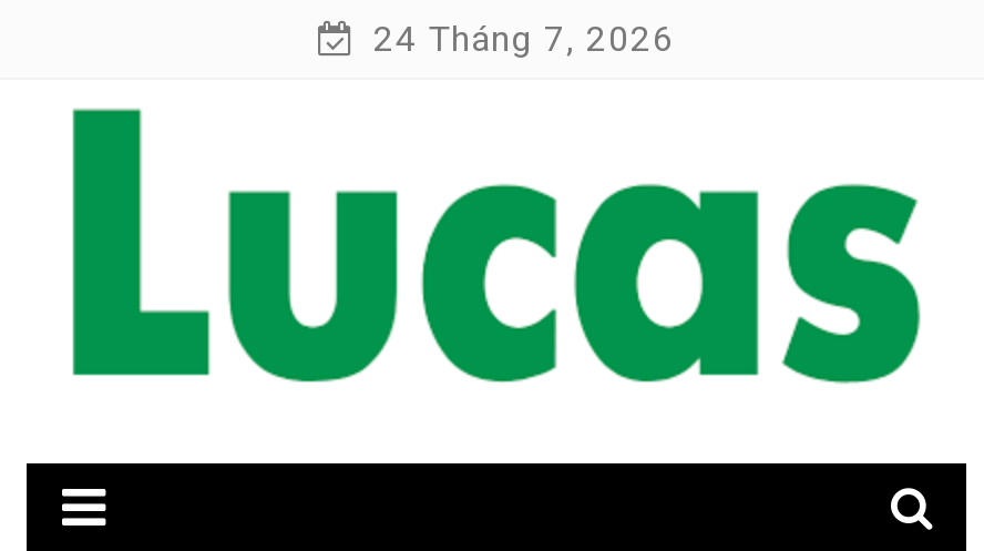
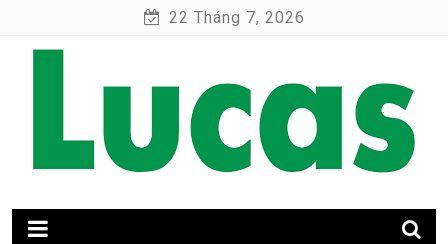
- 24 Tháng 7, 2026
+ 22 Tháng 7, 2026
